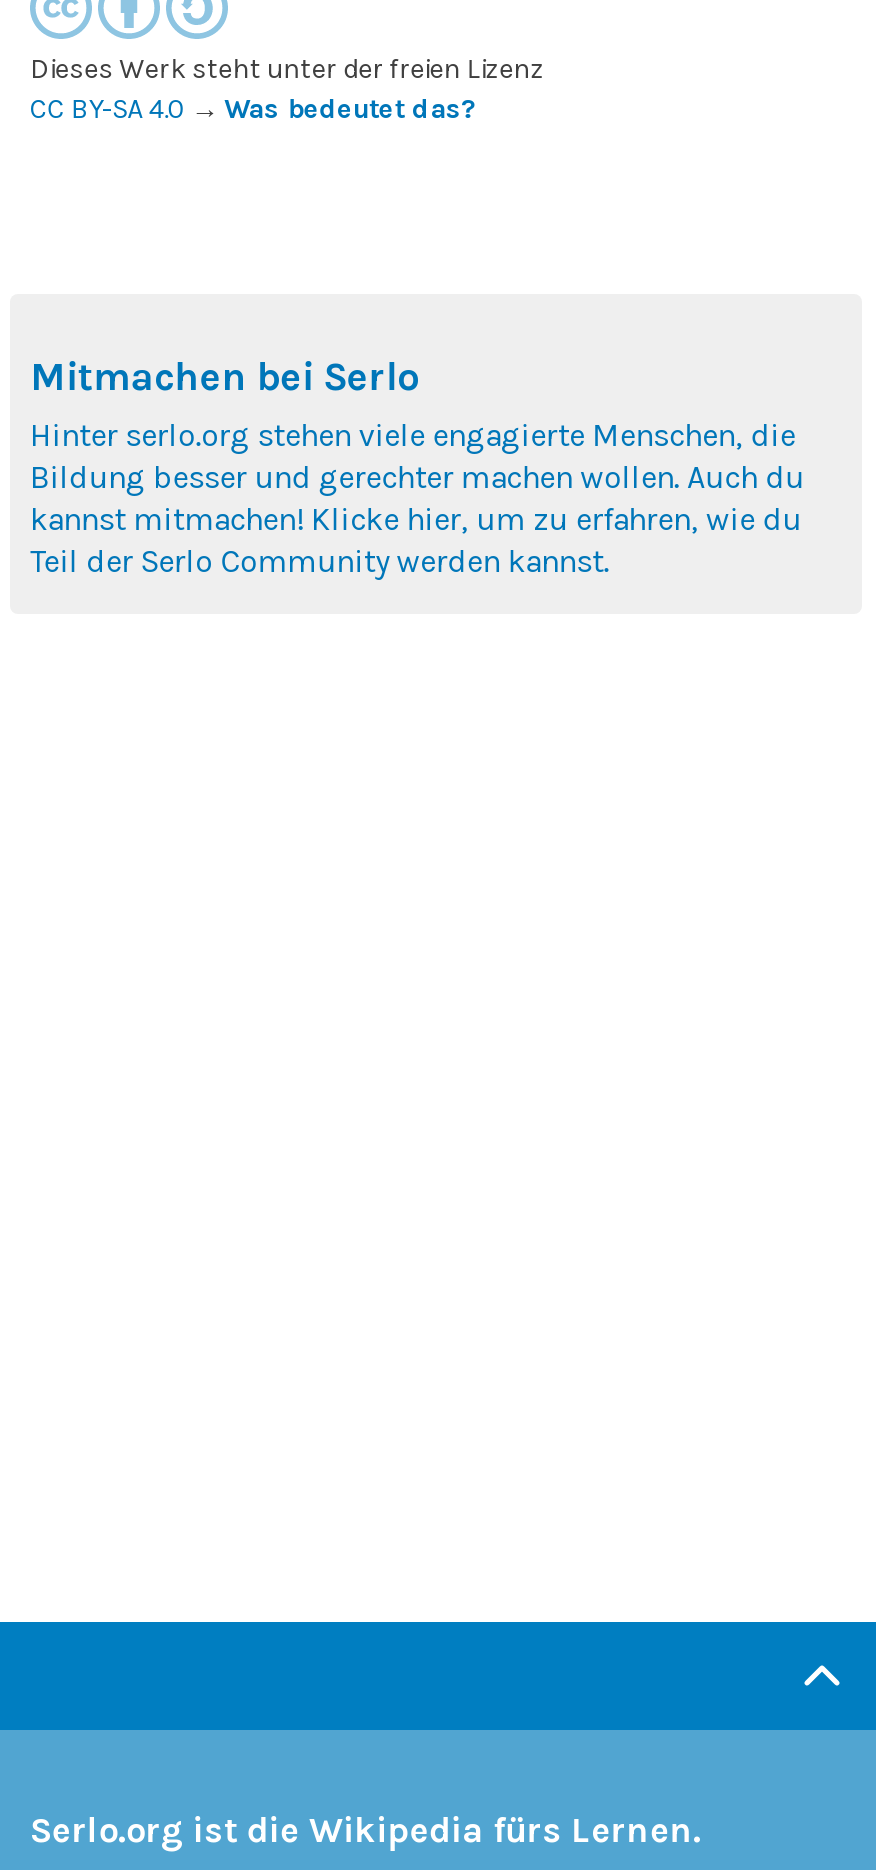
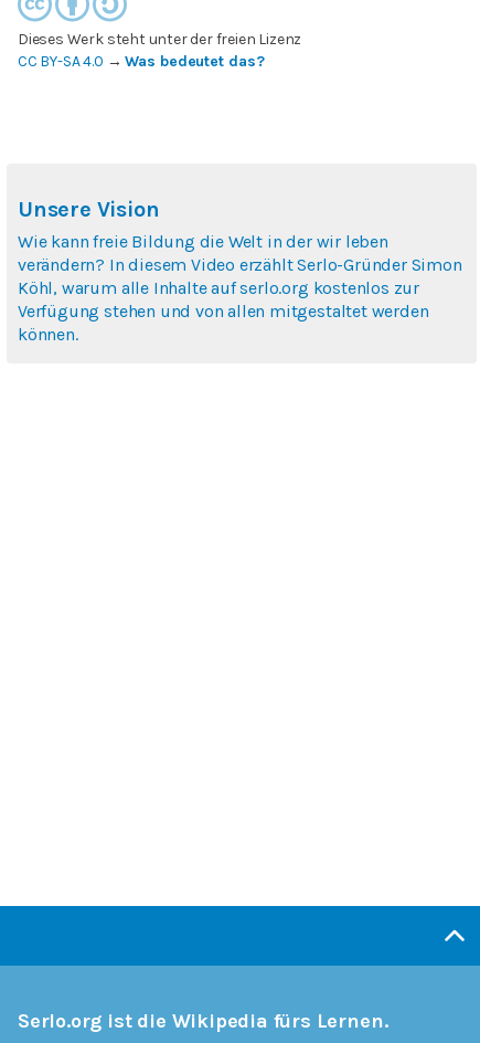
- Mitmachen bei Serlo
- Hinter serlo.org stehen viele engagierte Menschen, die
- Bildung besser und gerechter machen wollen. Auch du
- kannst mitmachen! Klicke hier, um zu erfahren, wie du
- Teil der Serlo Community werden kannst.
+ Unsere Vision
+ Wie kann freie Bildung die Welt in der wir leben
+ verändern? In diesem Video erzählt Serlo-Gründer Simon
+ Köhl, warum alle Inhalte auf serlo.org kostenlos zur
+ Verfügung stehen und von allen mitgestaltet werden
+ können.
